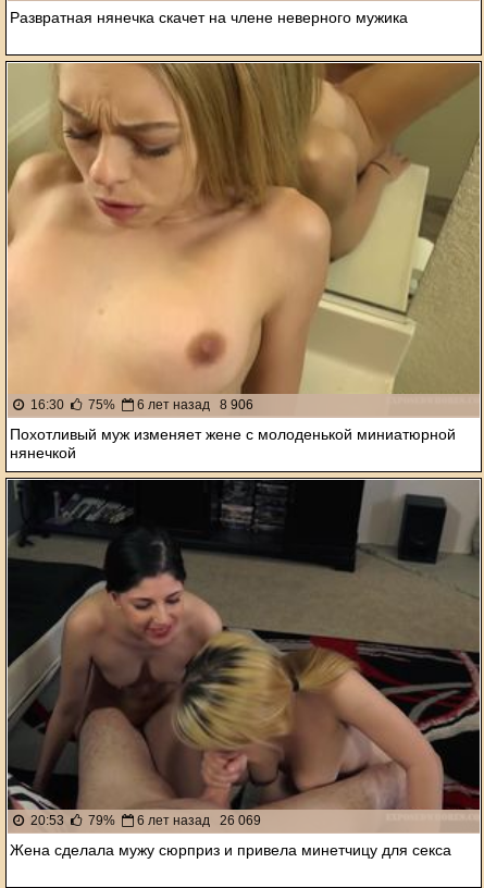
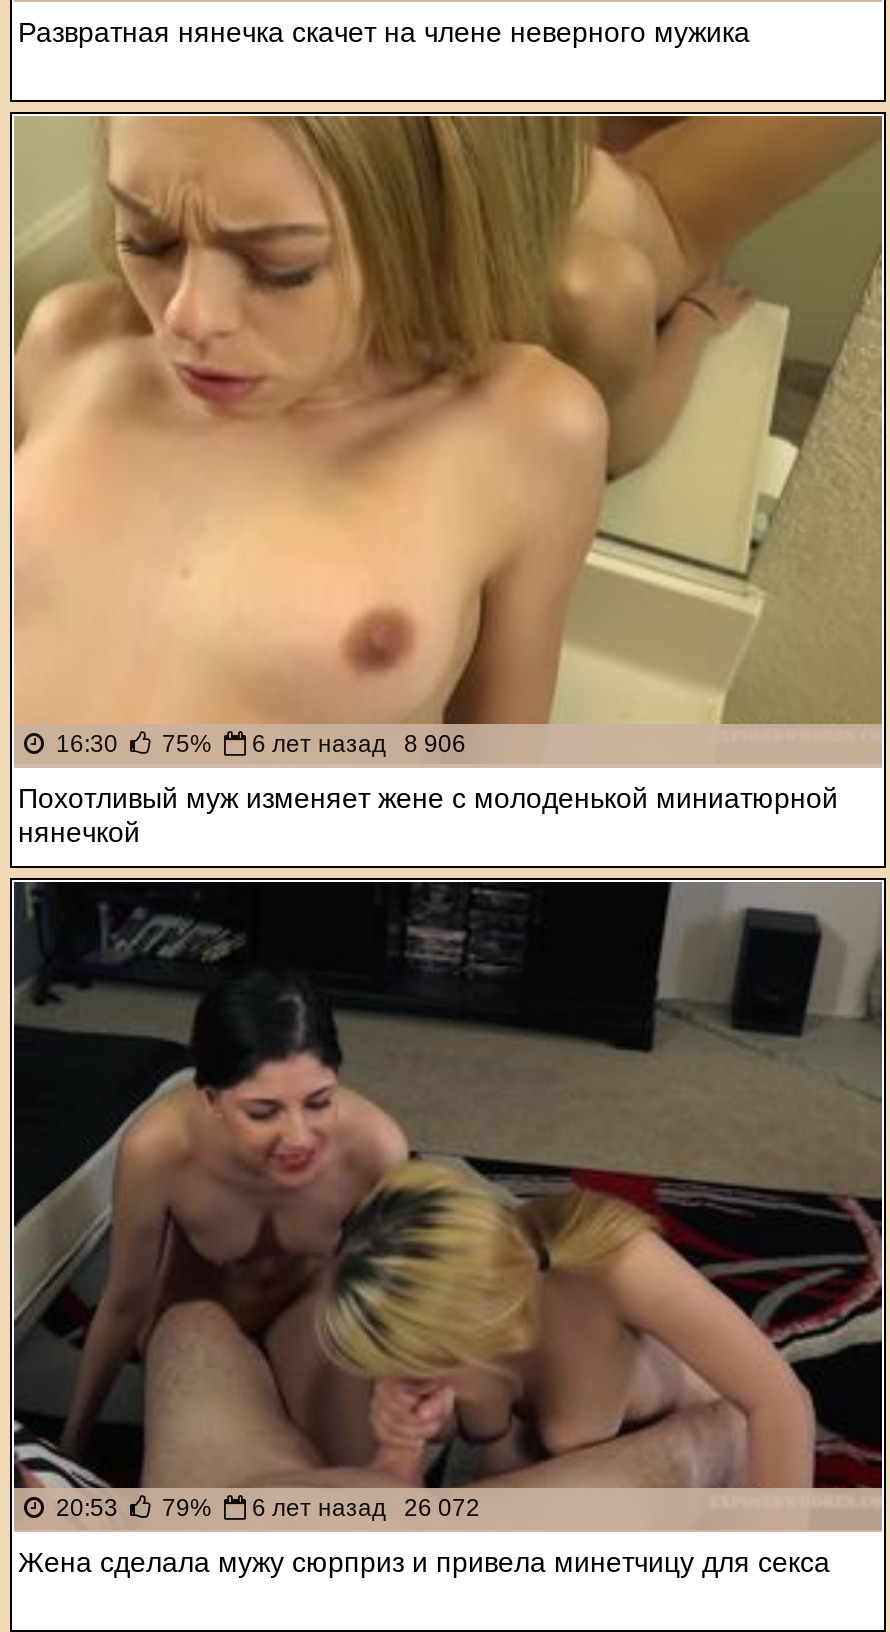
- 20:53 79% 6 лет назад 26 069
+ 20:53 79% 6 лет назад 26 072
